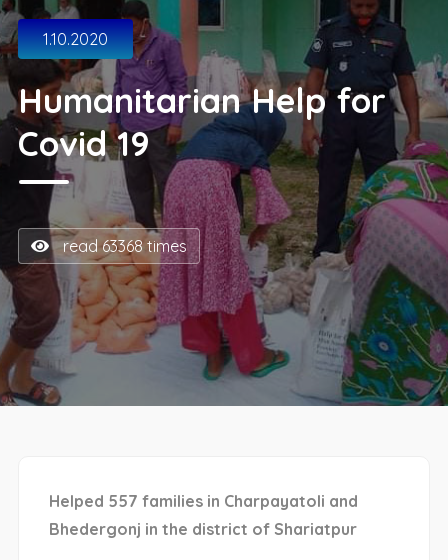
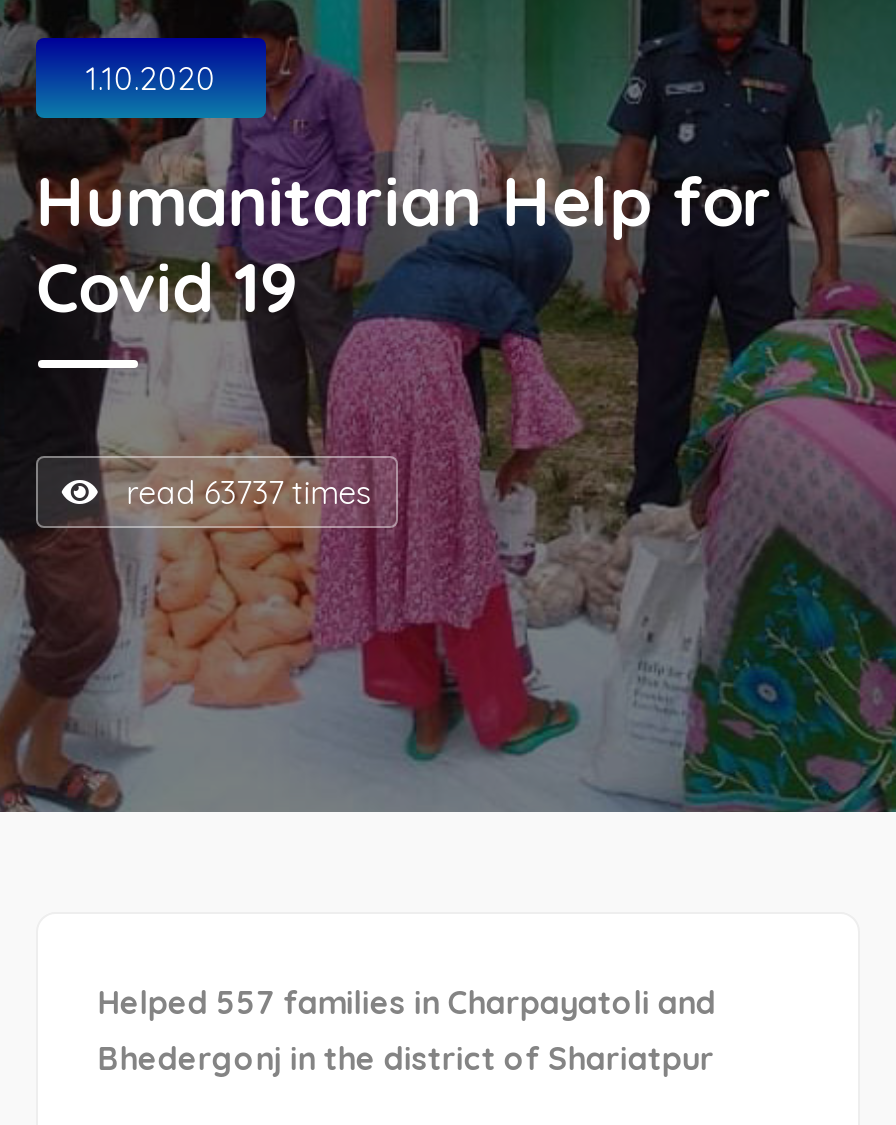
- read 63368 times
+ read 63737 times
